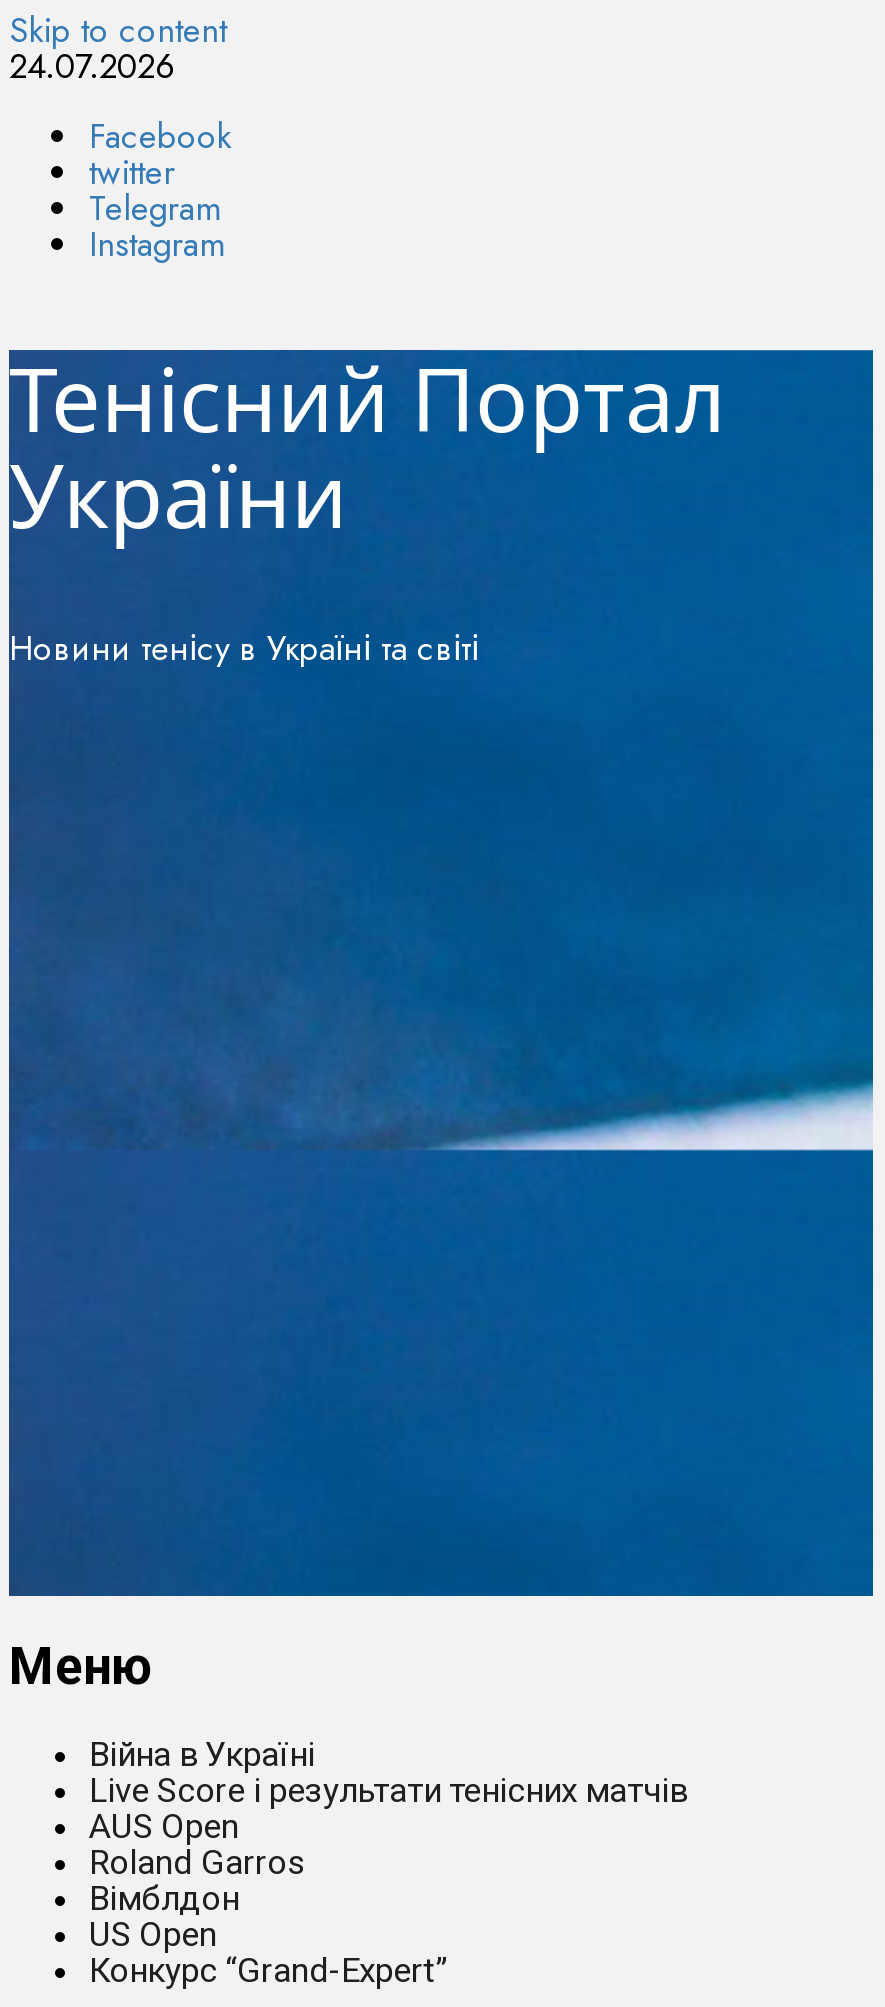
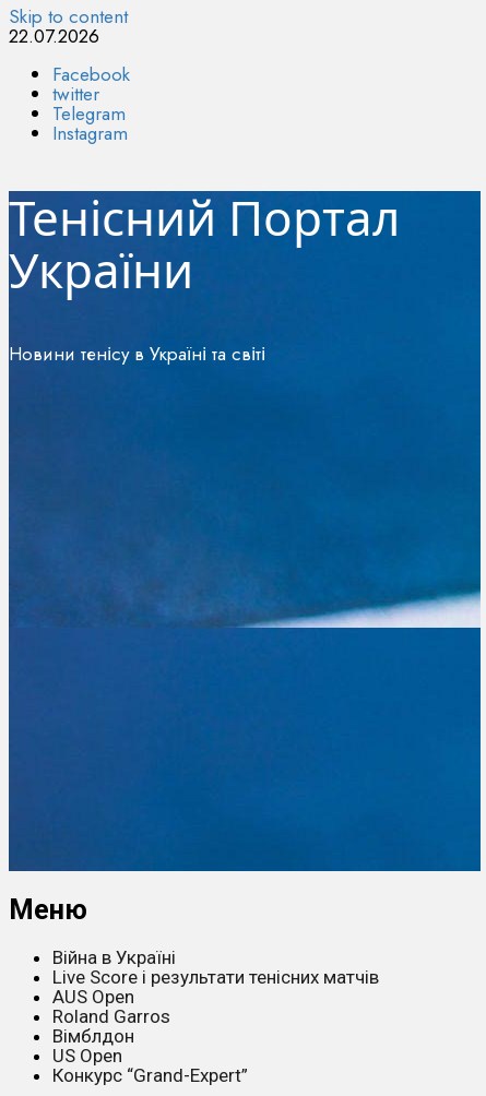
- 24.07.2026
+ 22.07.2026
